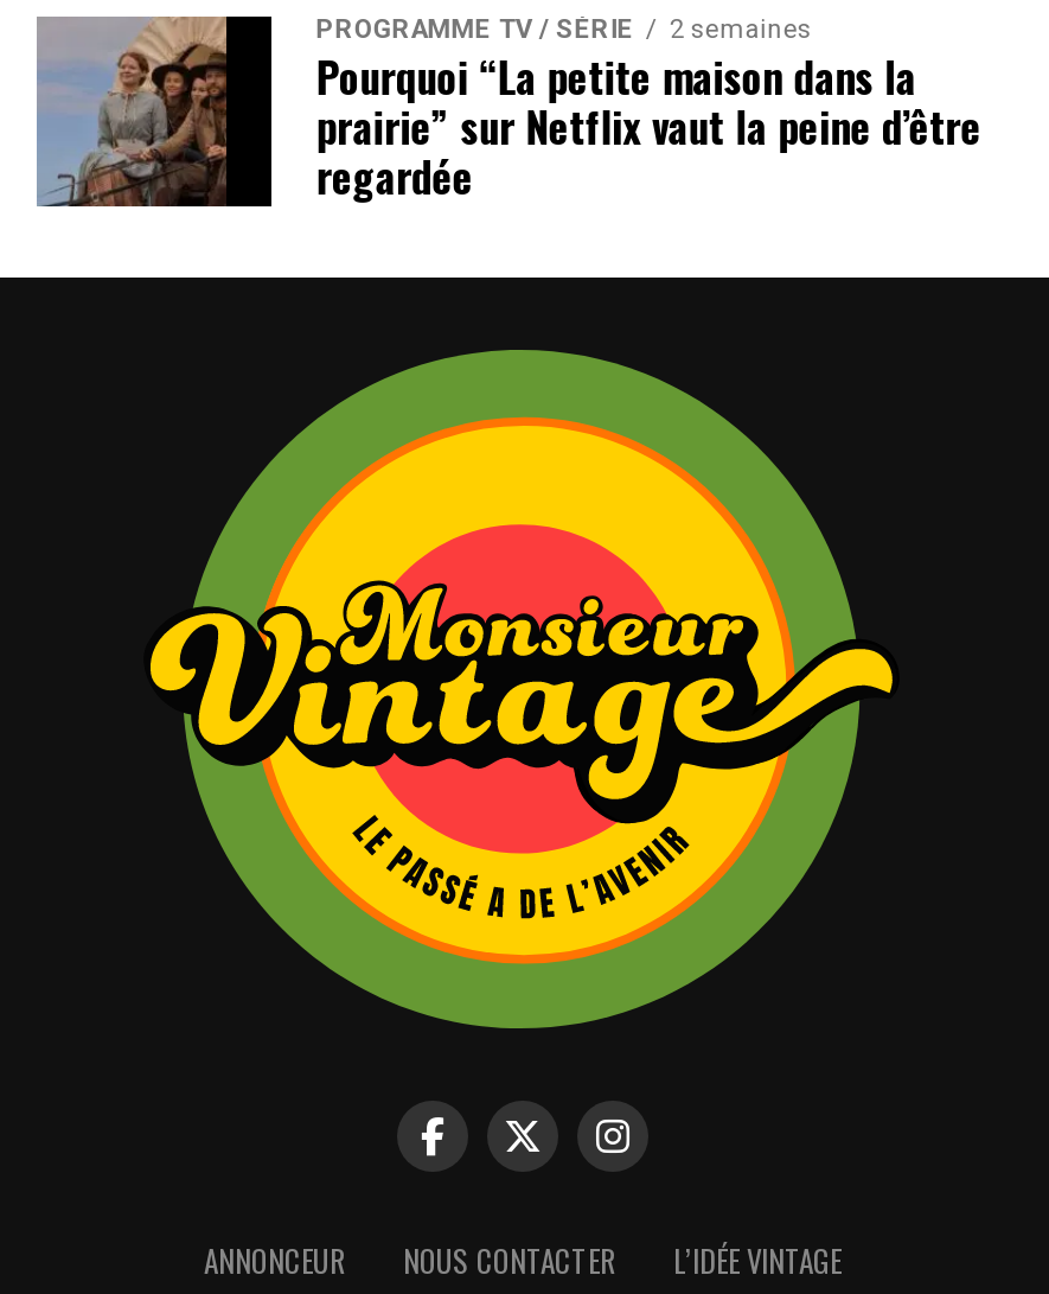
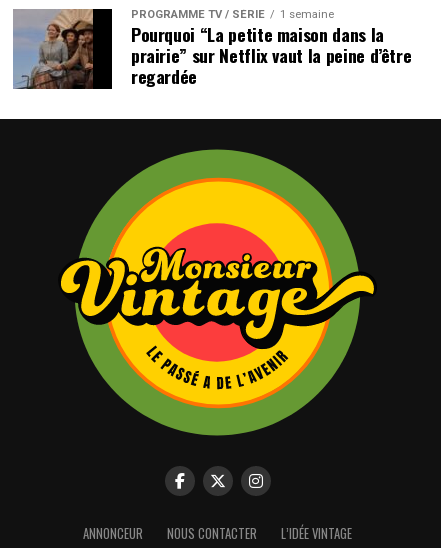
- PROGRAMME TV / SÉRIE 2 semaines
+ PROGRAMME TV / SÉRIE 1 semaine
